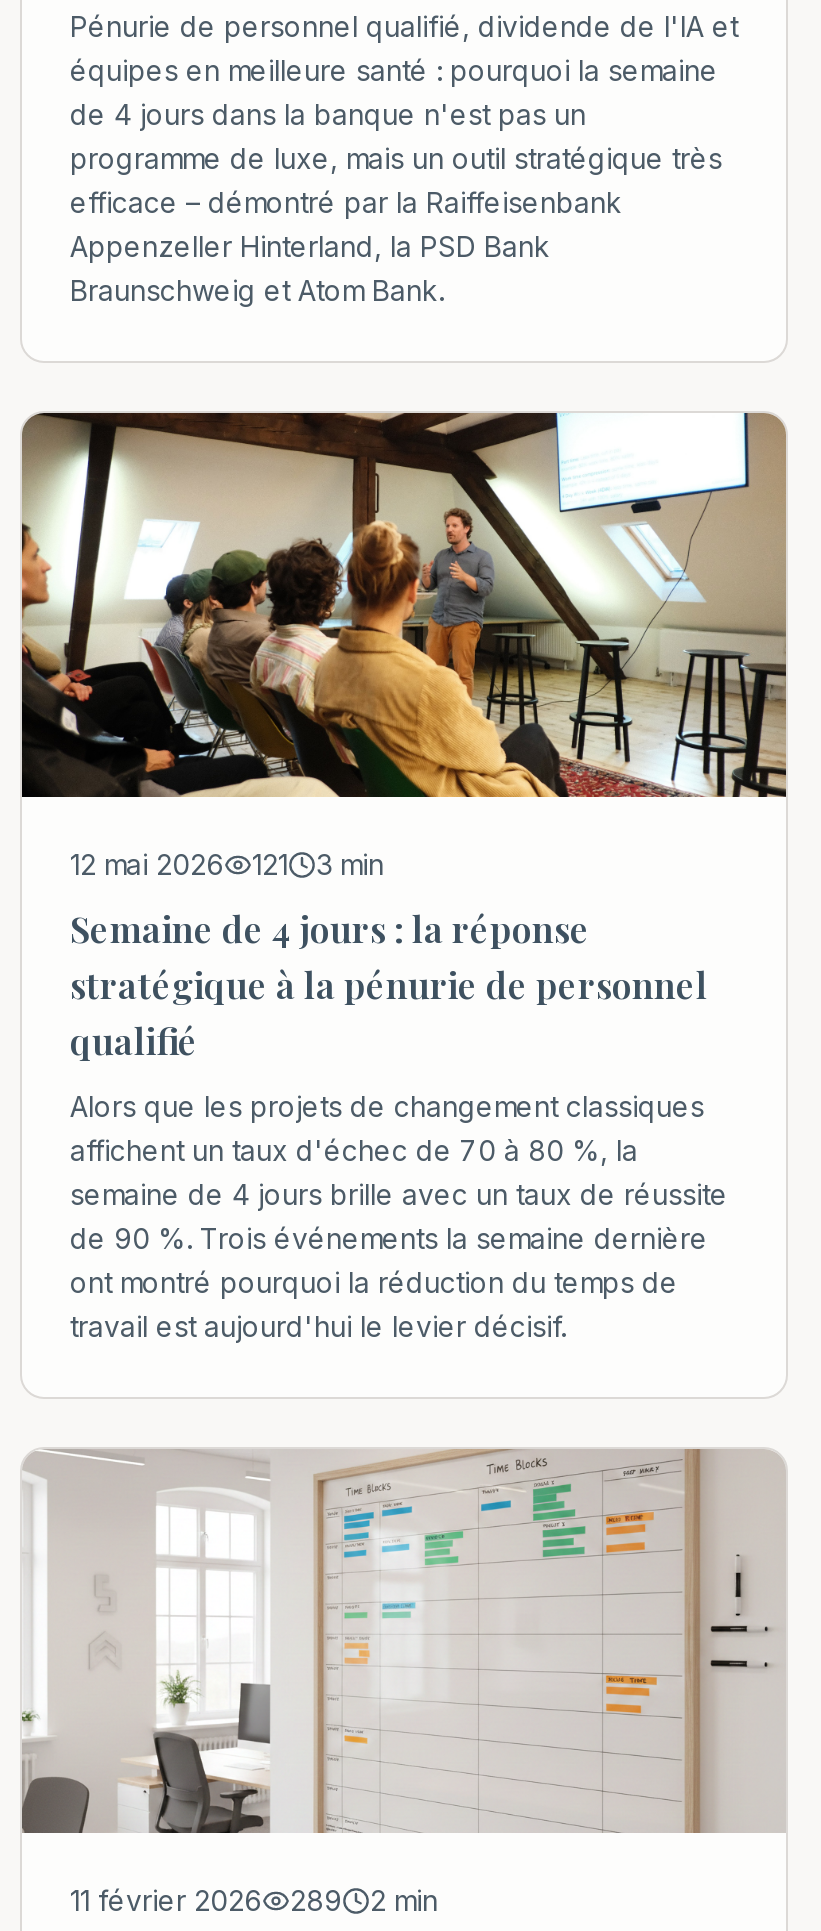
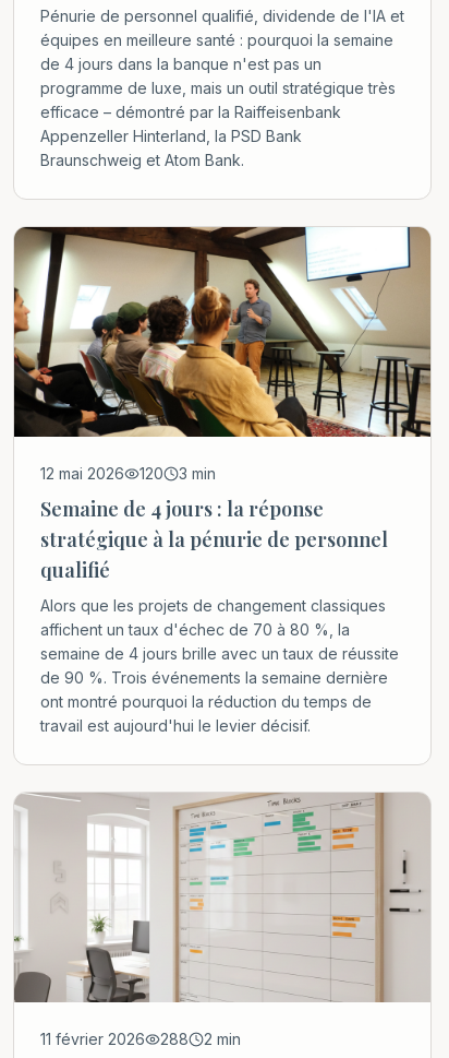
- 12 mai 2026 121 3 min
+ 12 mai 2026 120 3 min

- 11 février 2026 289 2 min
+ 11 février 2026 288 2 min
